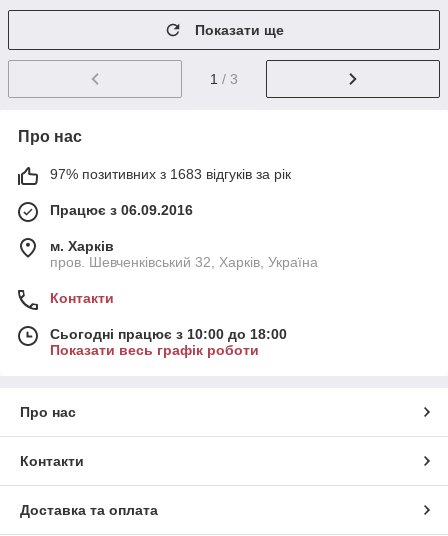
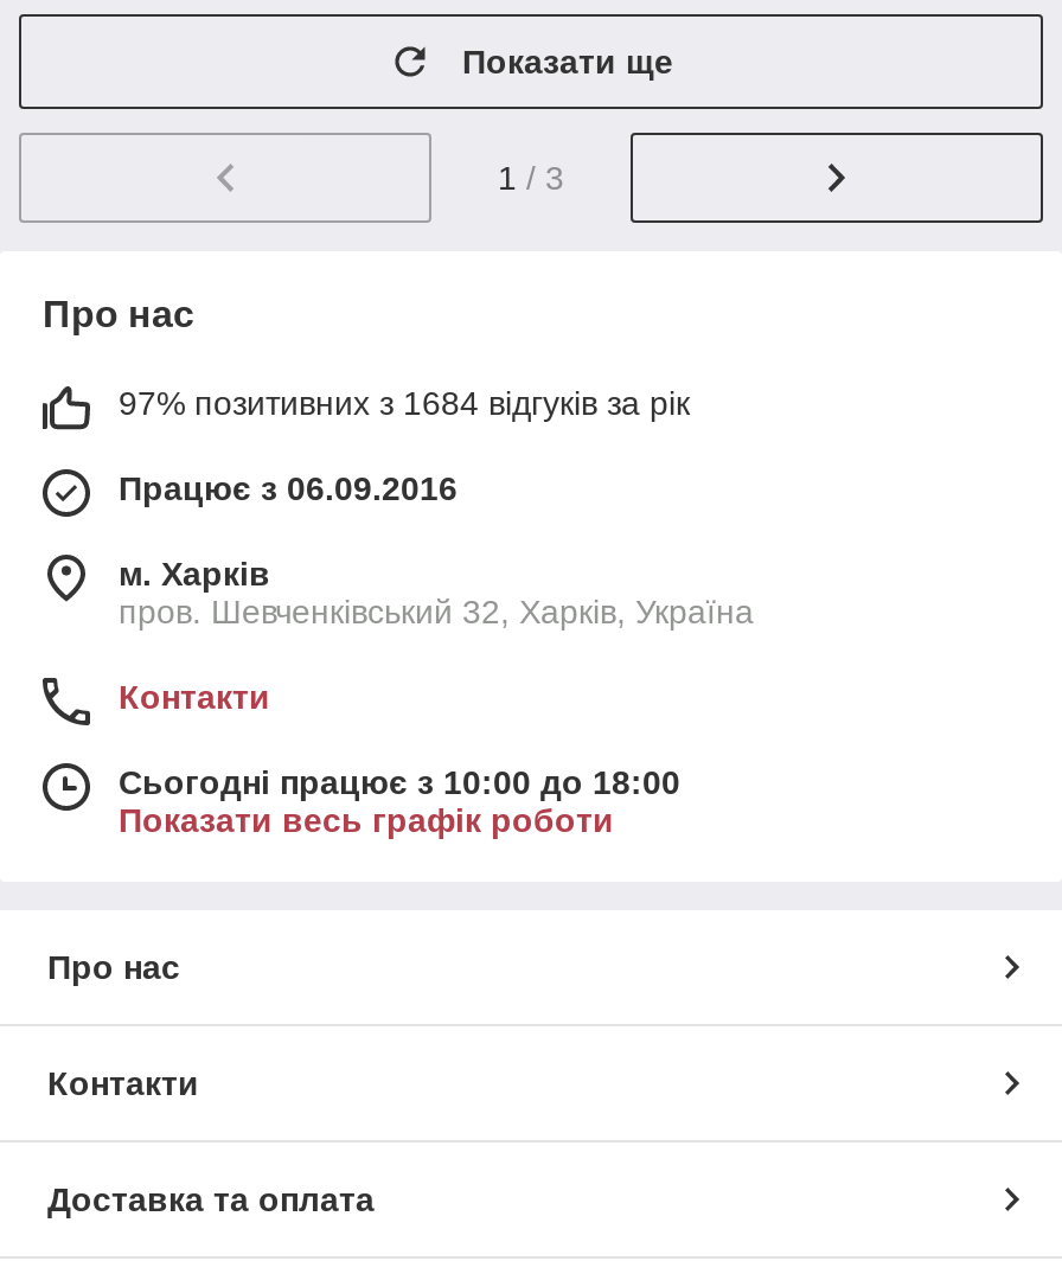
- 97% позитивних з 1683 відгуків за рік
+ 97% позитивних з 1684 відгуків за рік
